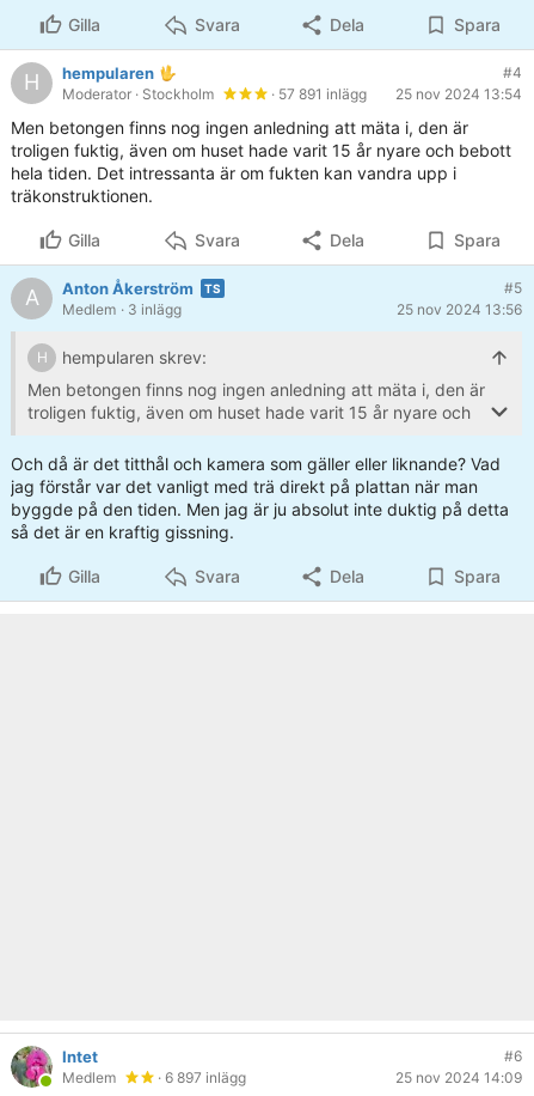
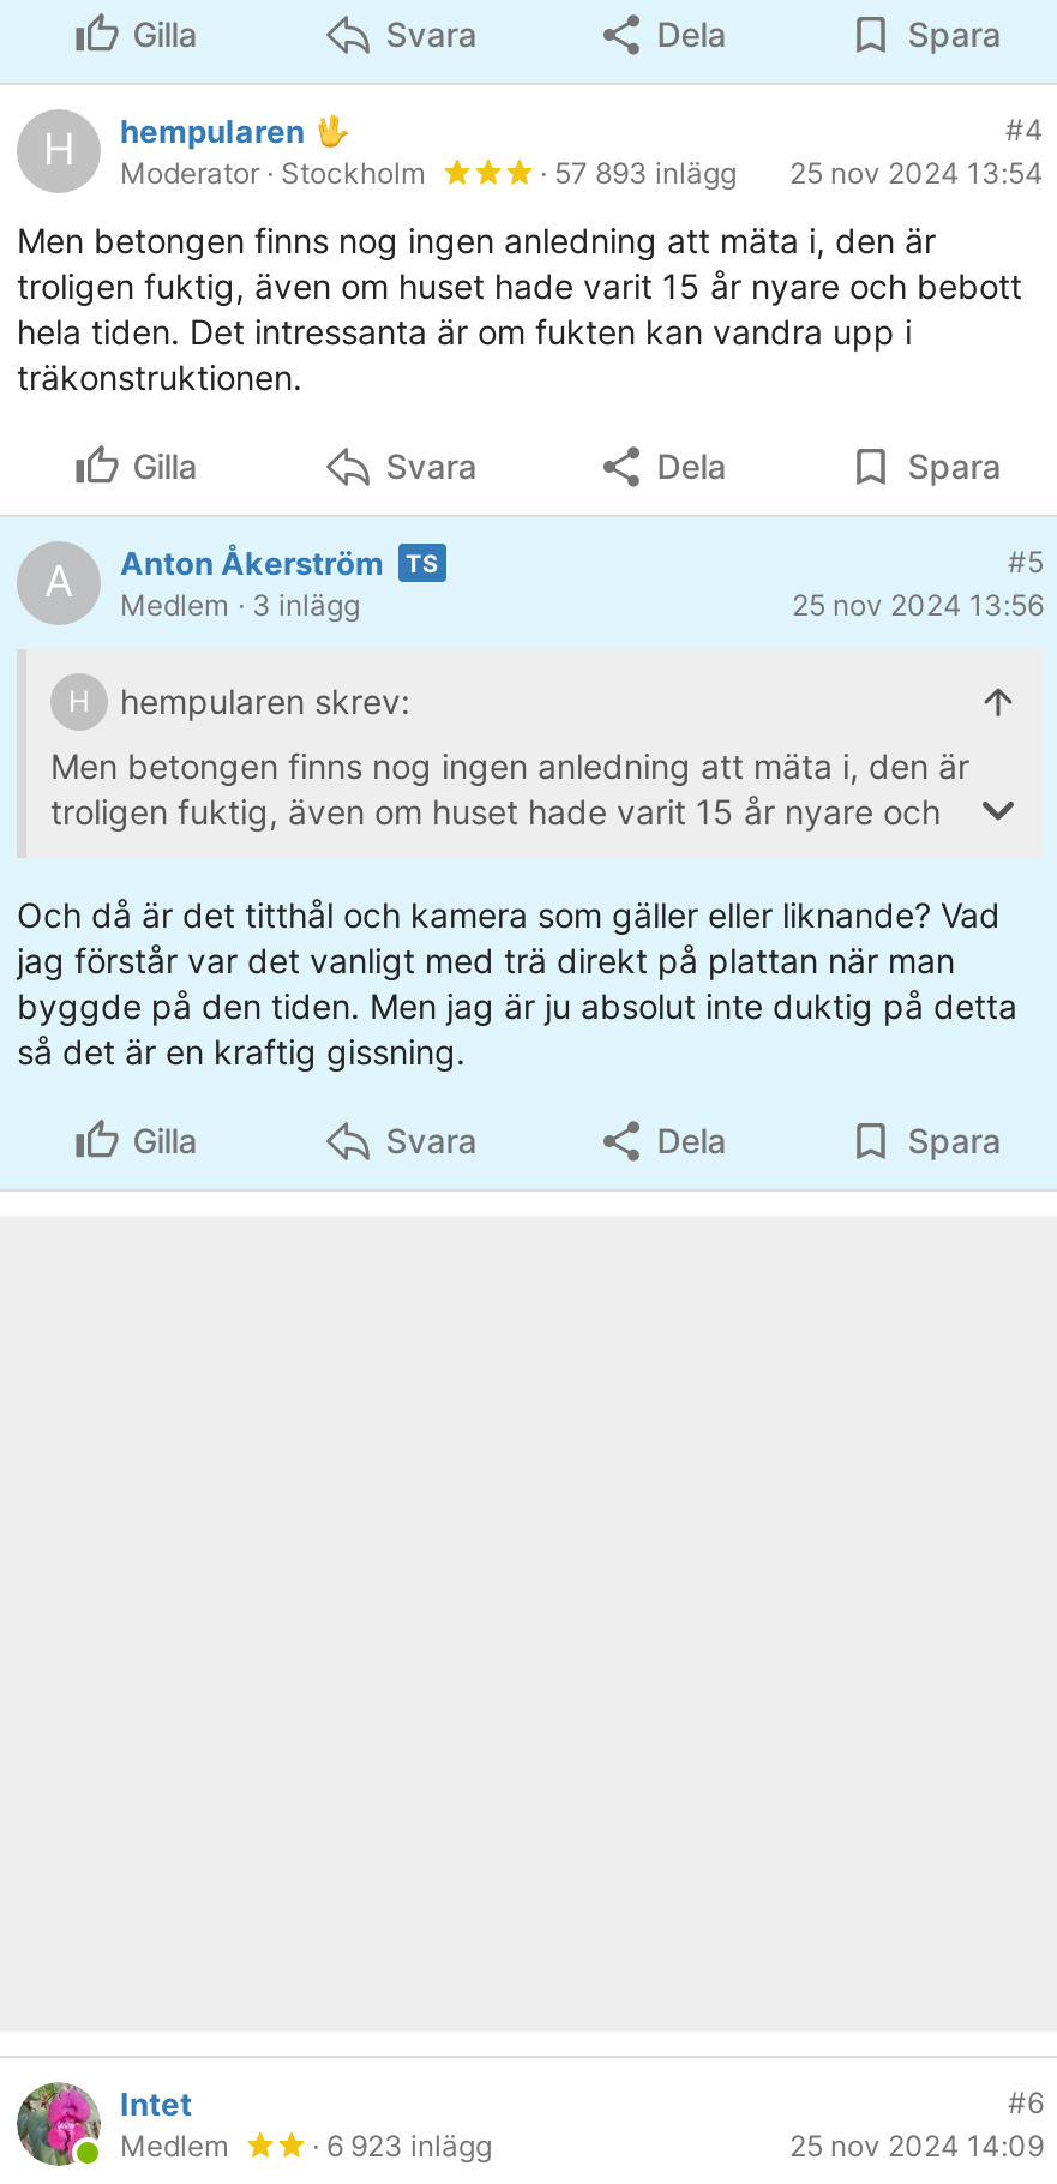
- · 57 891 inlägg 25 nov 2024 13:54
+ · 57 893 inlägg 25 nov 2024 13:54

- · 6 897 inlägg
+ · 6 923 inlägg
